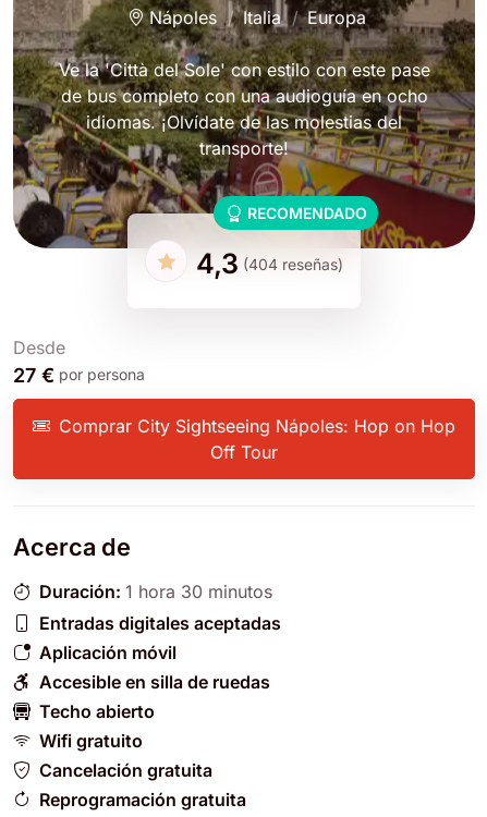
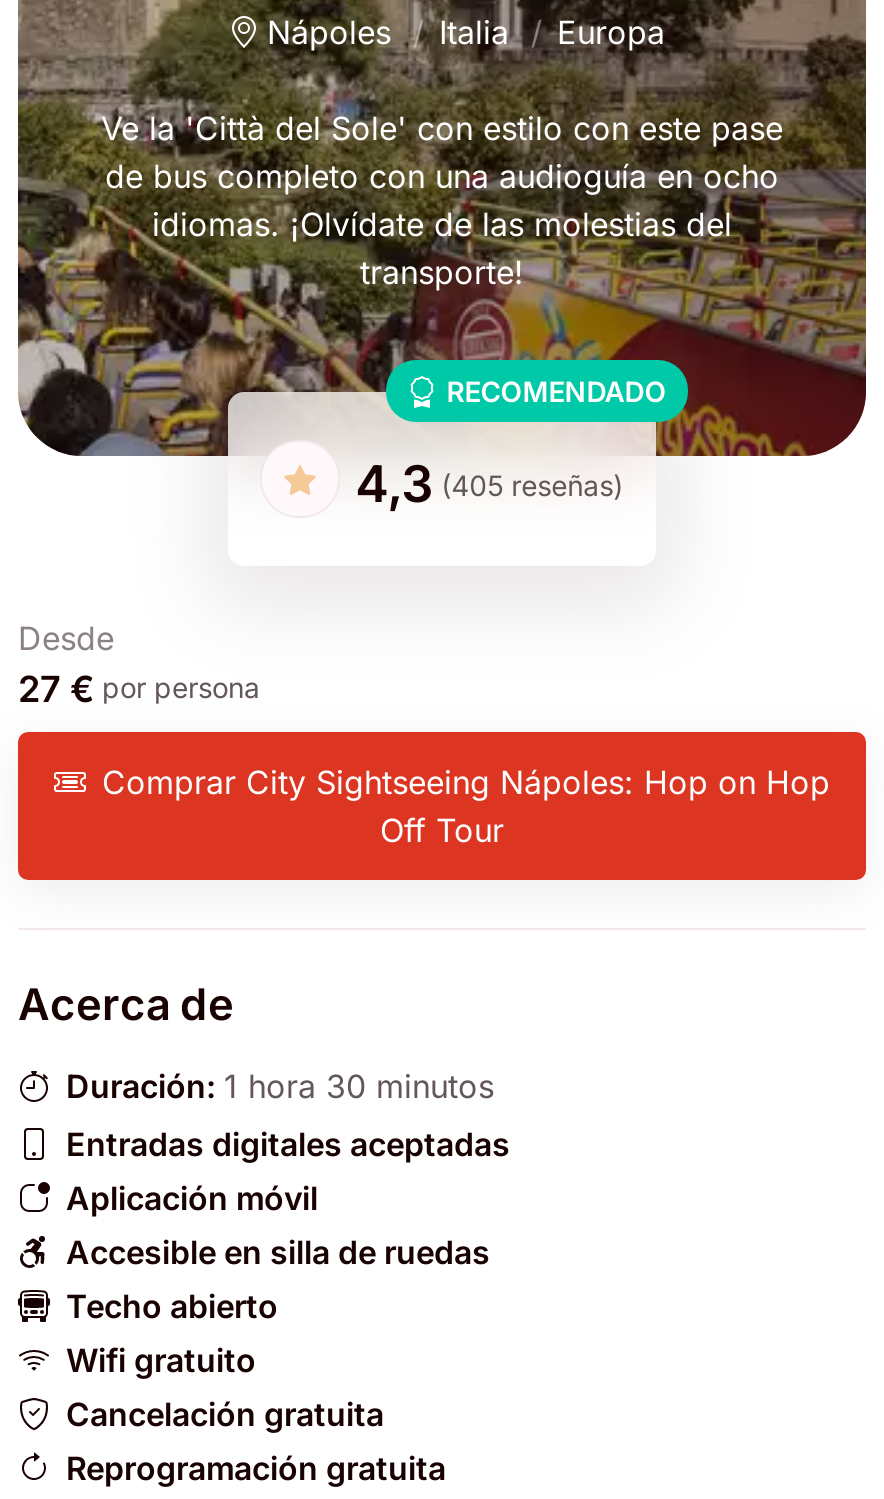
- 4,3 (404 reseñas)
+ 4,3 (405 reseñas)
